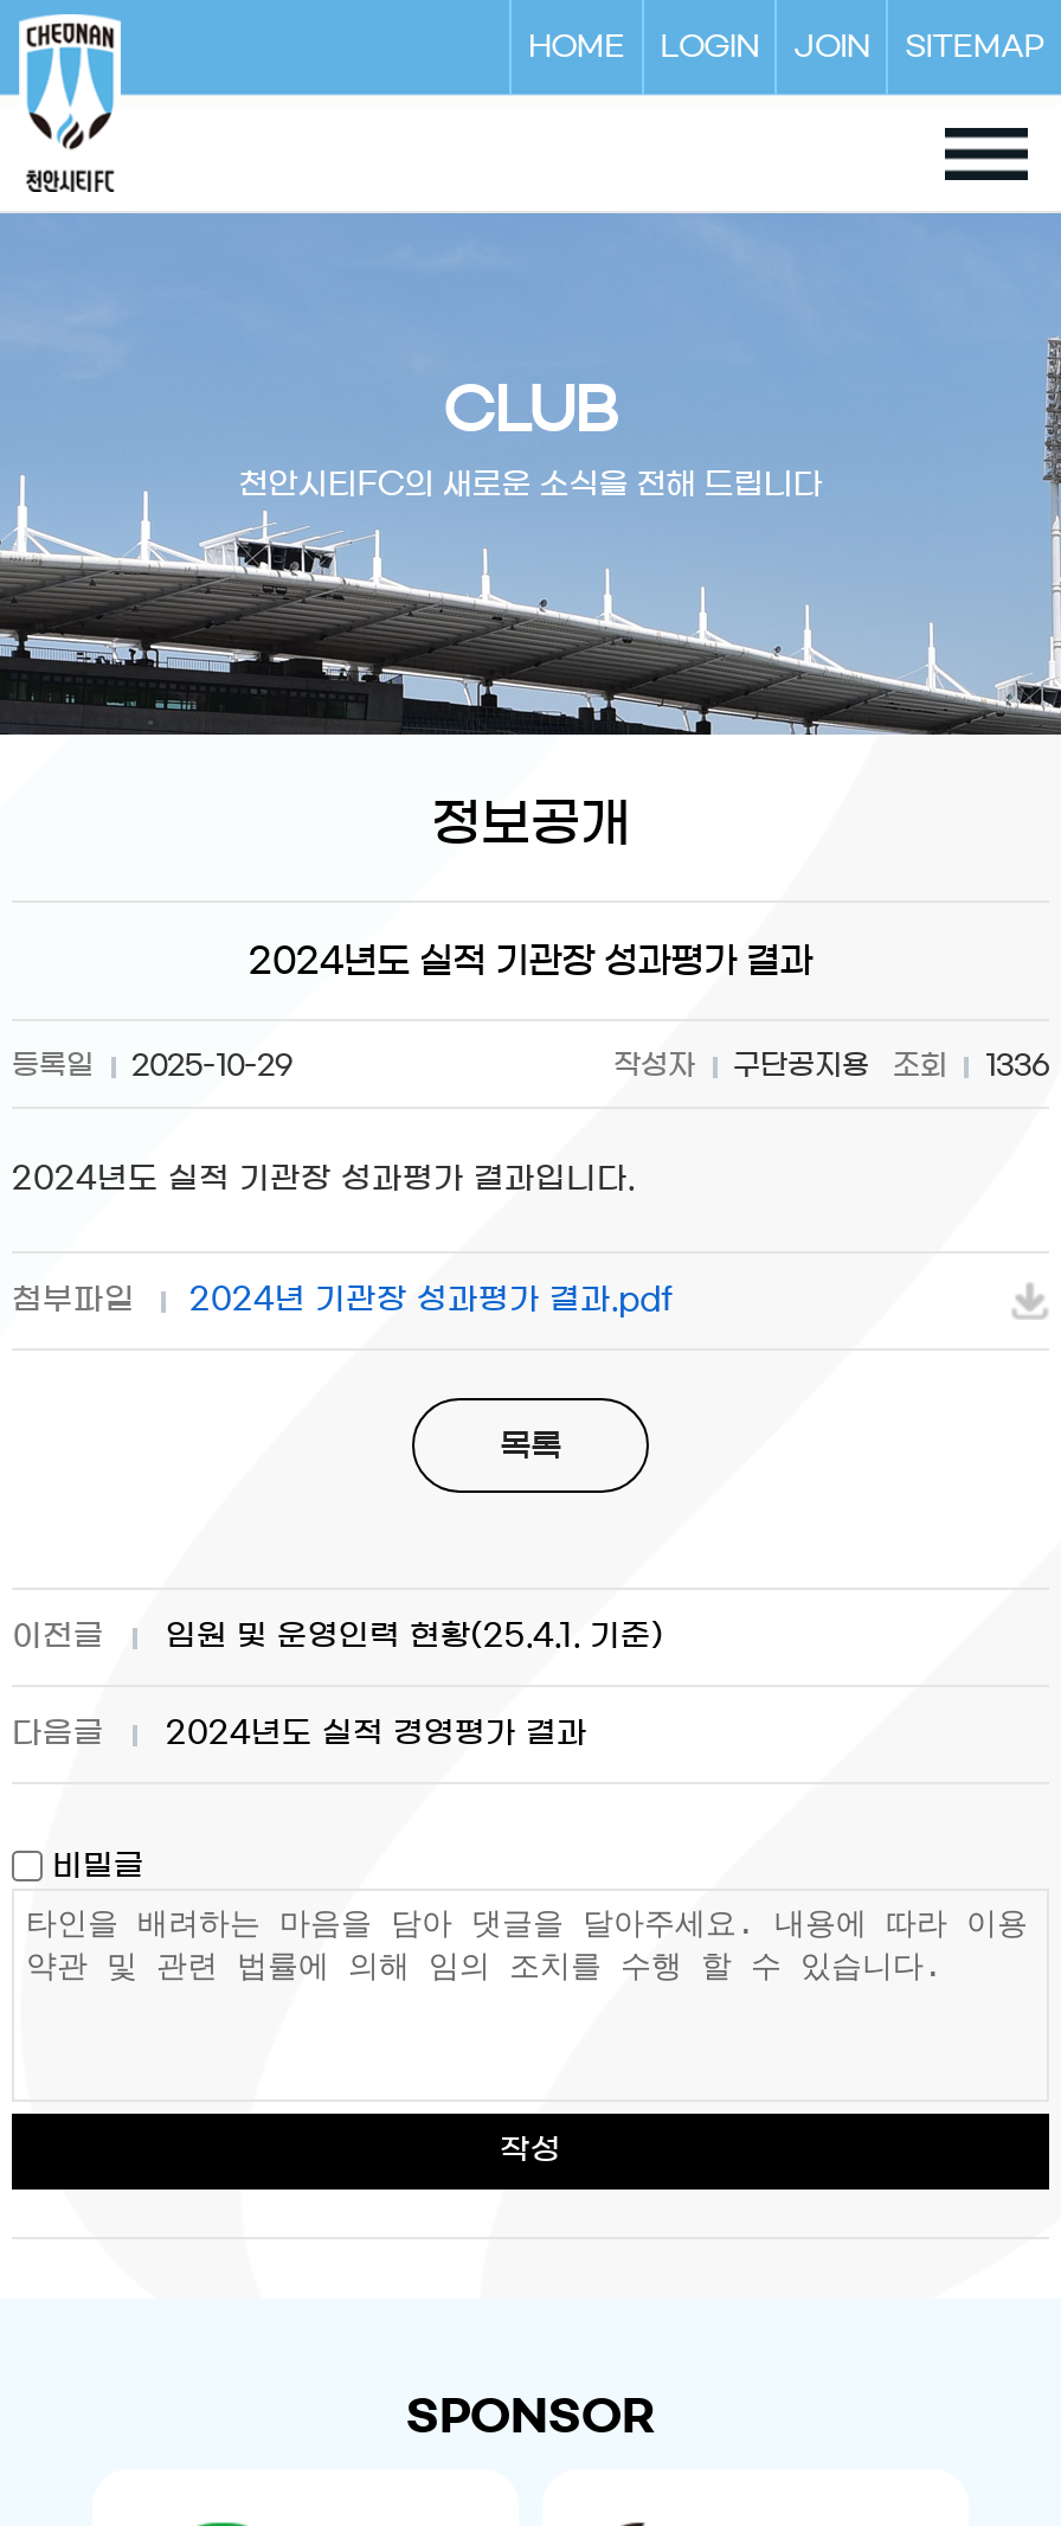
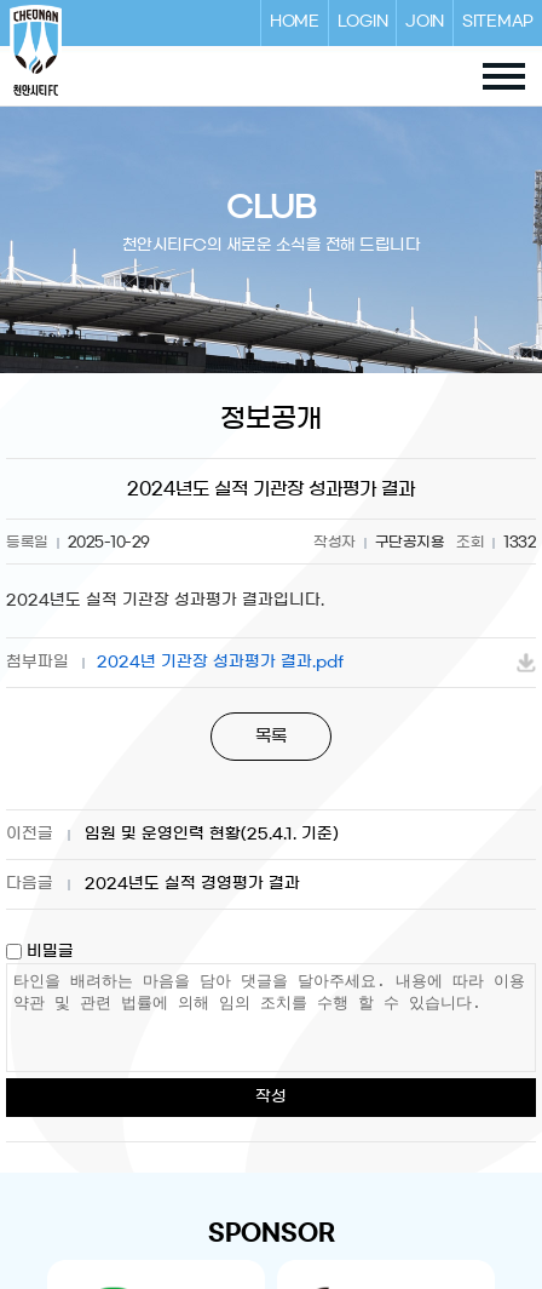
- 작성자 구단공지용 조회 1336
+ 작성자 구단공지용 조회 1332
